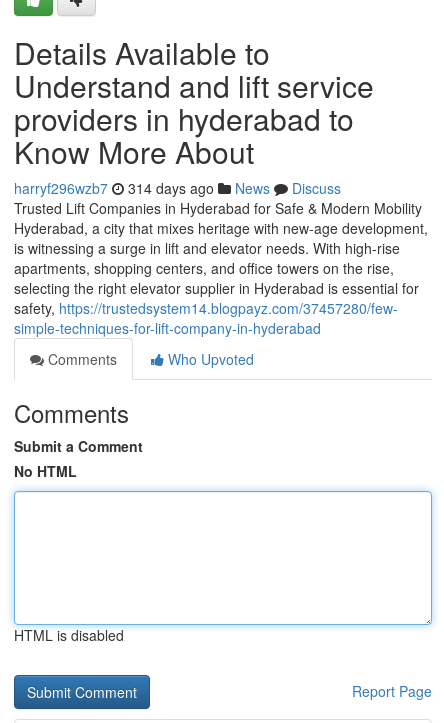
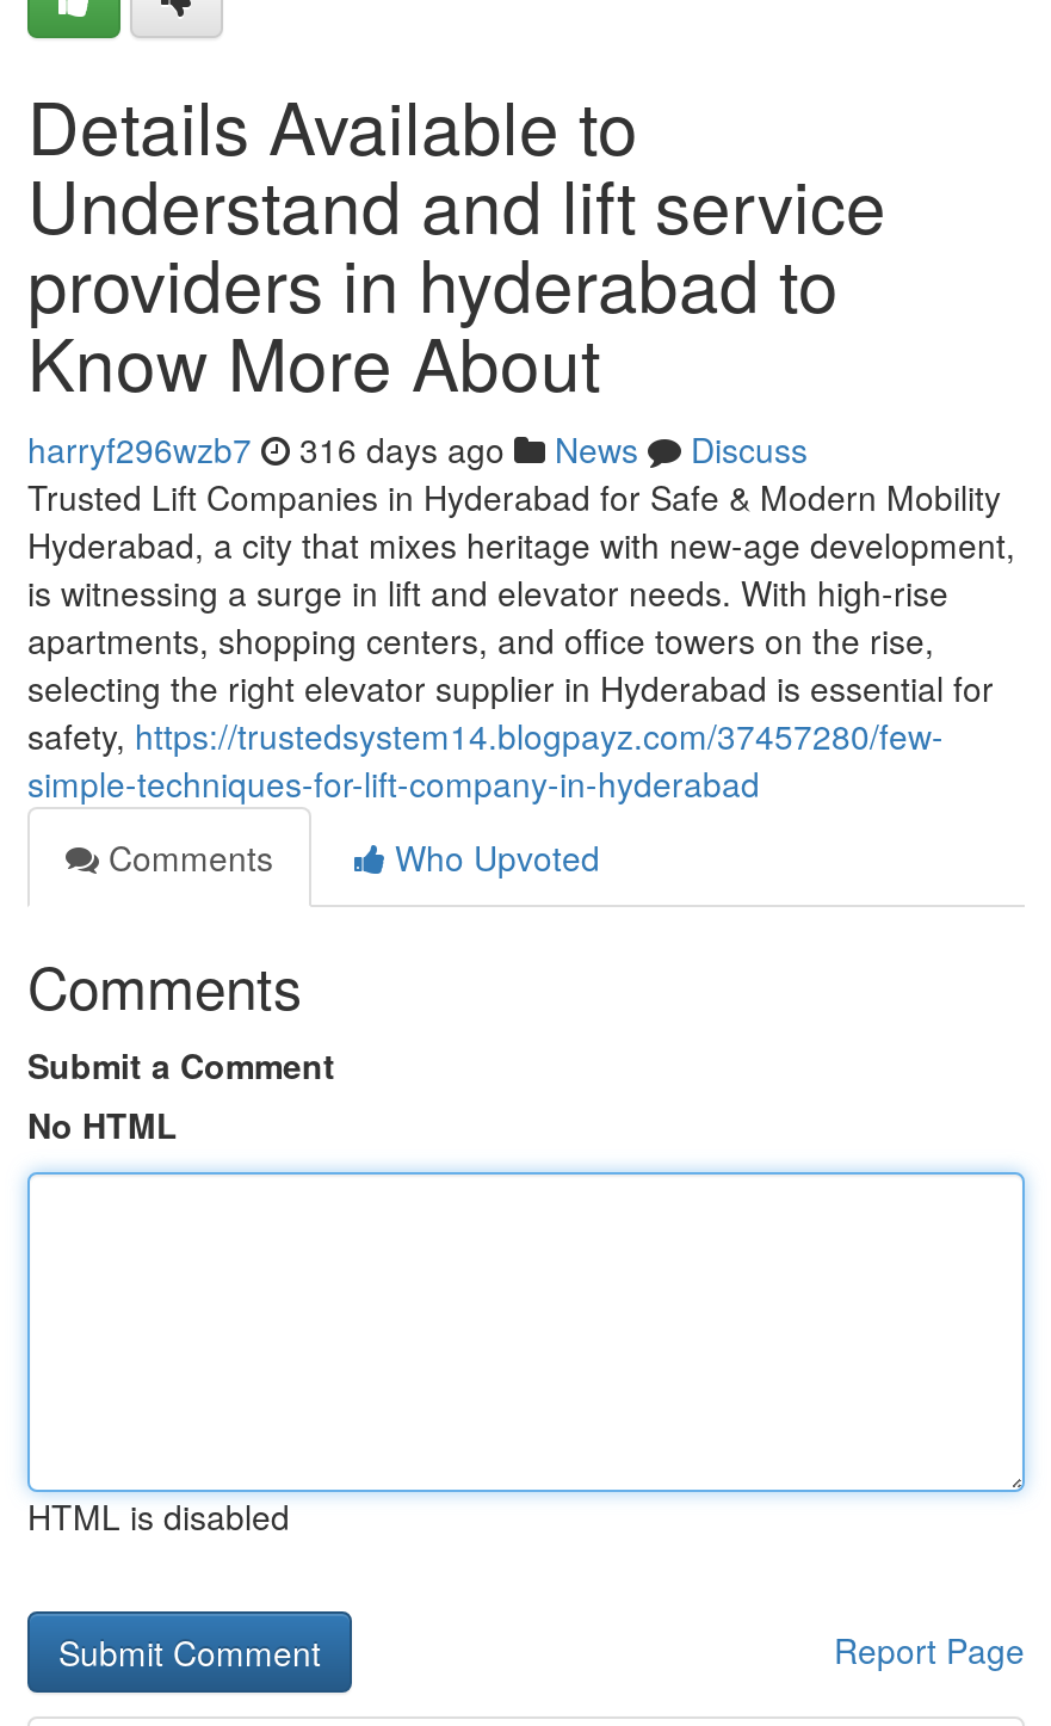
- harryf296wzb7 314 days ago News Discuss
+ harryf296wzb7 316 days ago News Discuss
